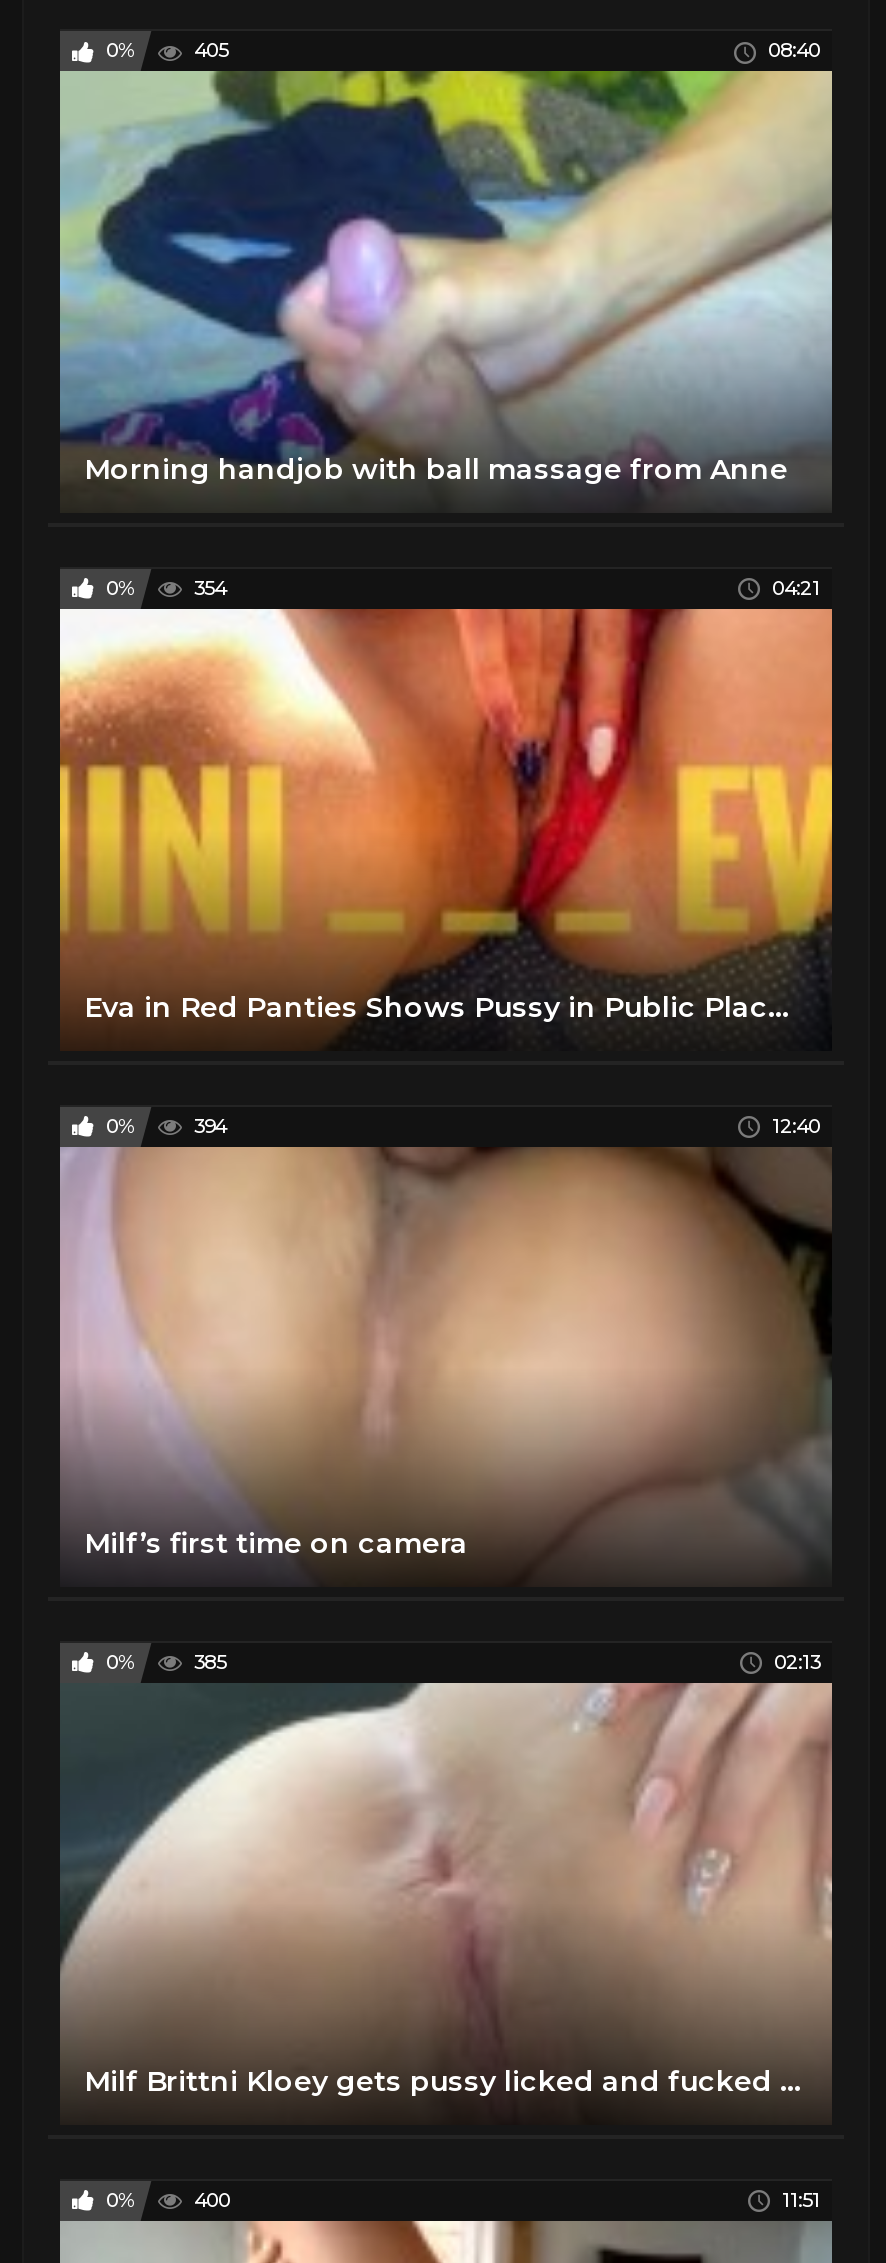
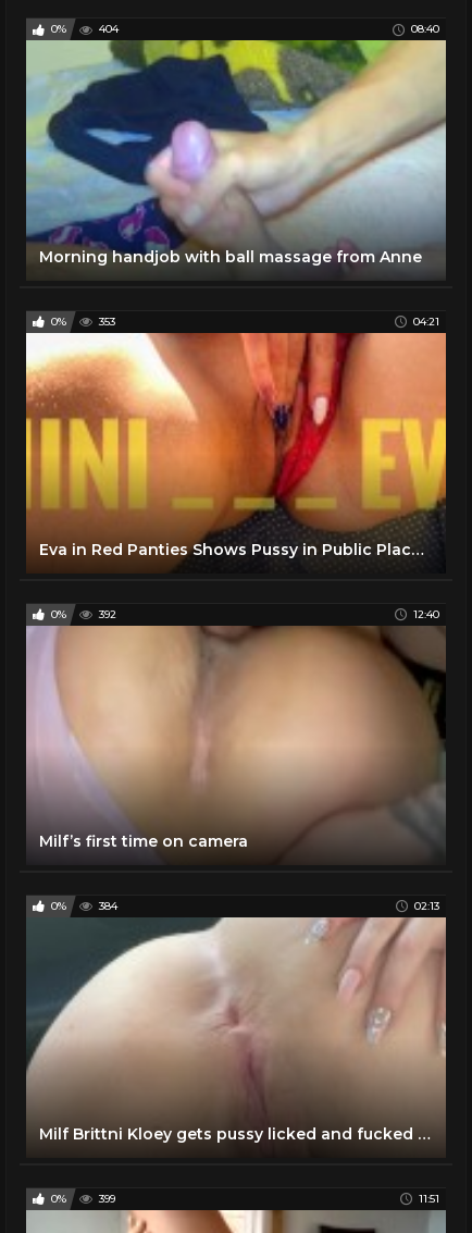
- 405
+ 404

- 354
+ 353

- 394
+ 392

- 385
+ 384

- 400
+ 399
